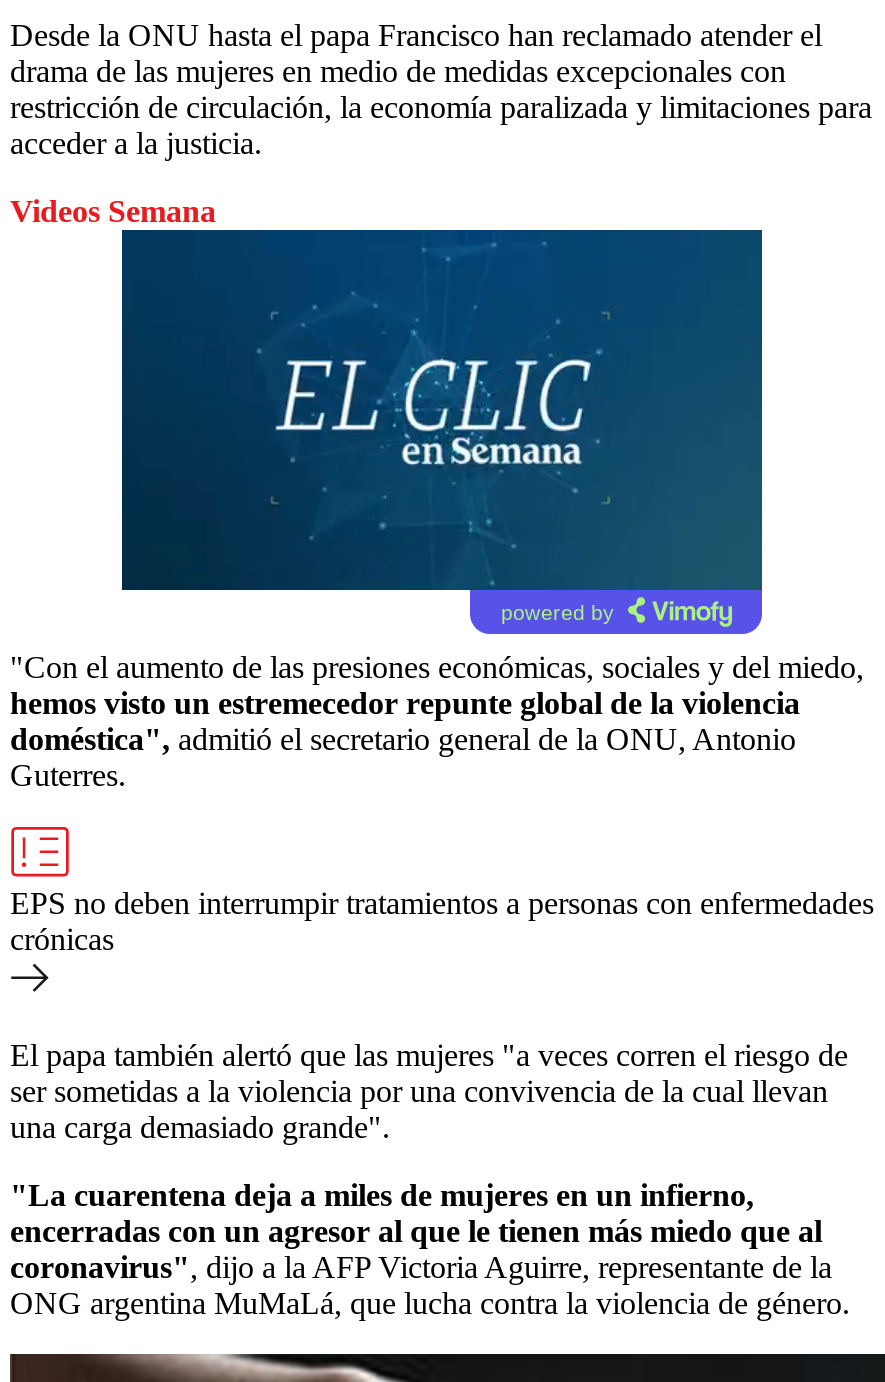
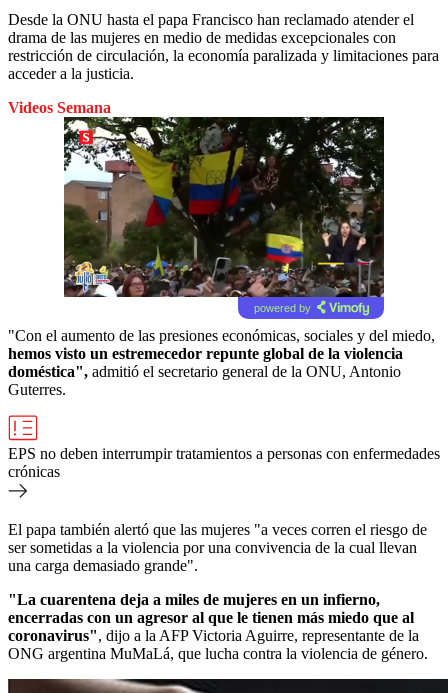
- [image]
+ [image]
